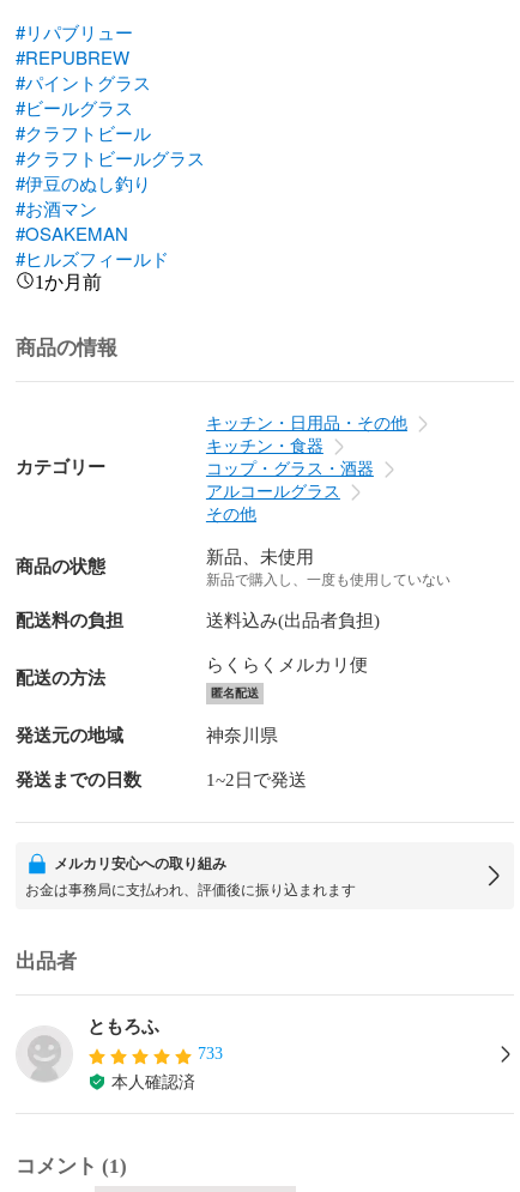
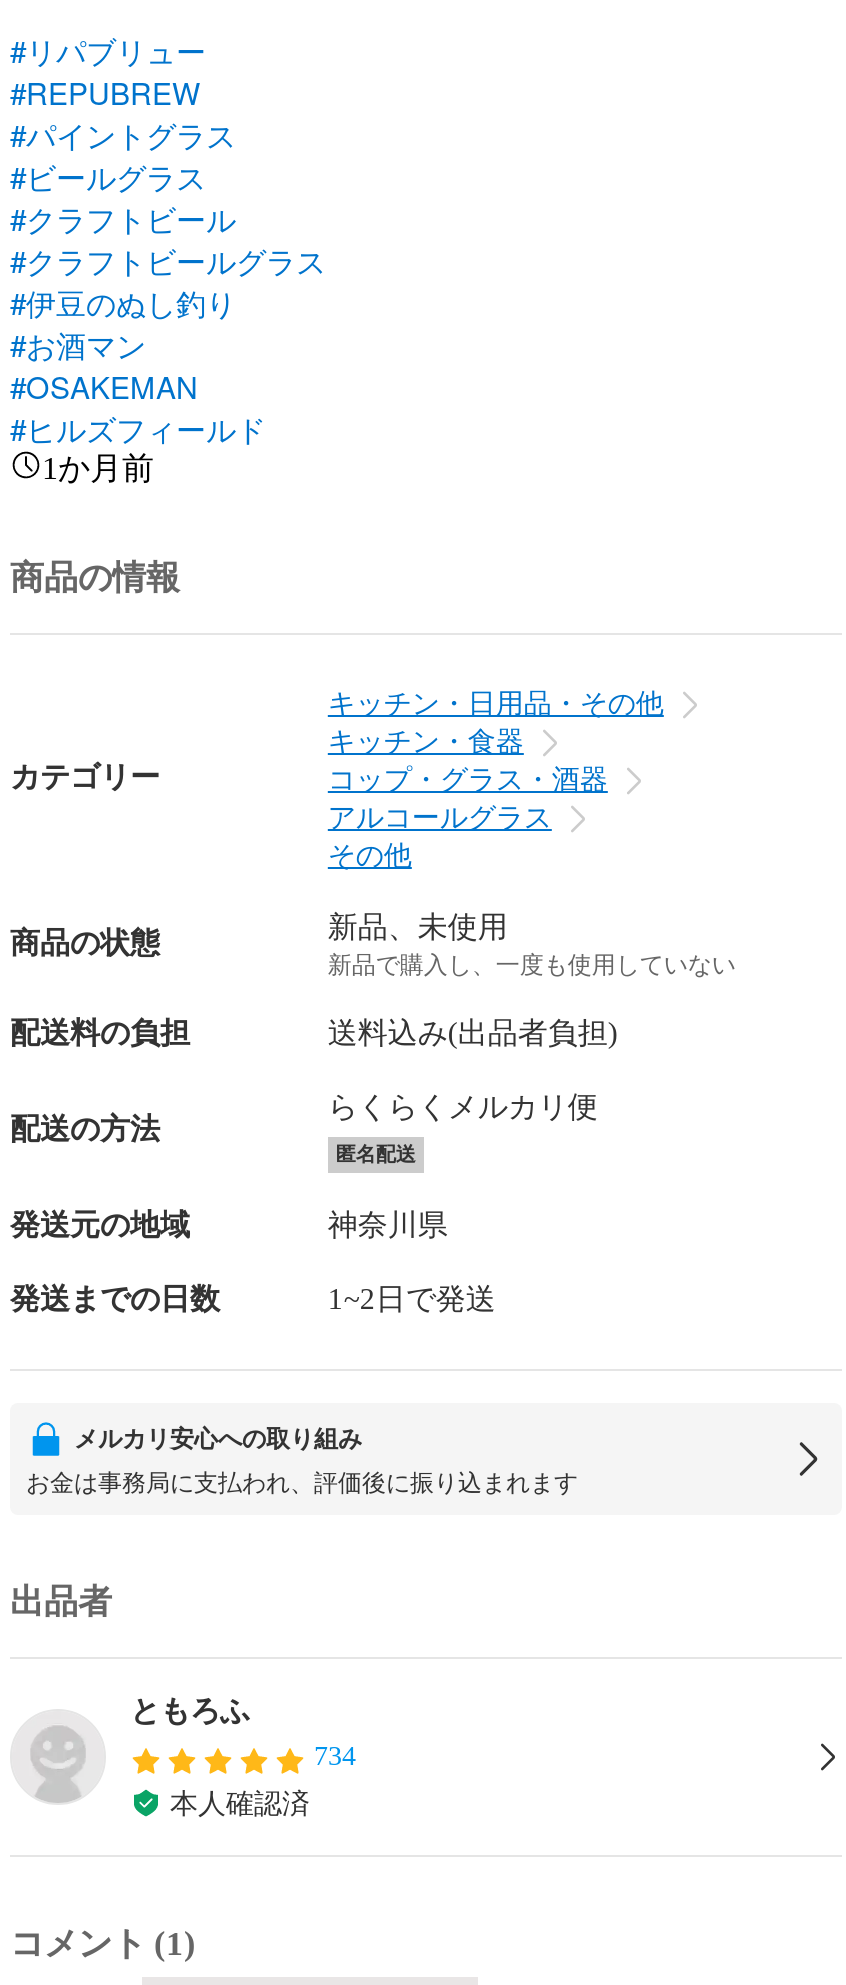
- 733
+ 734
